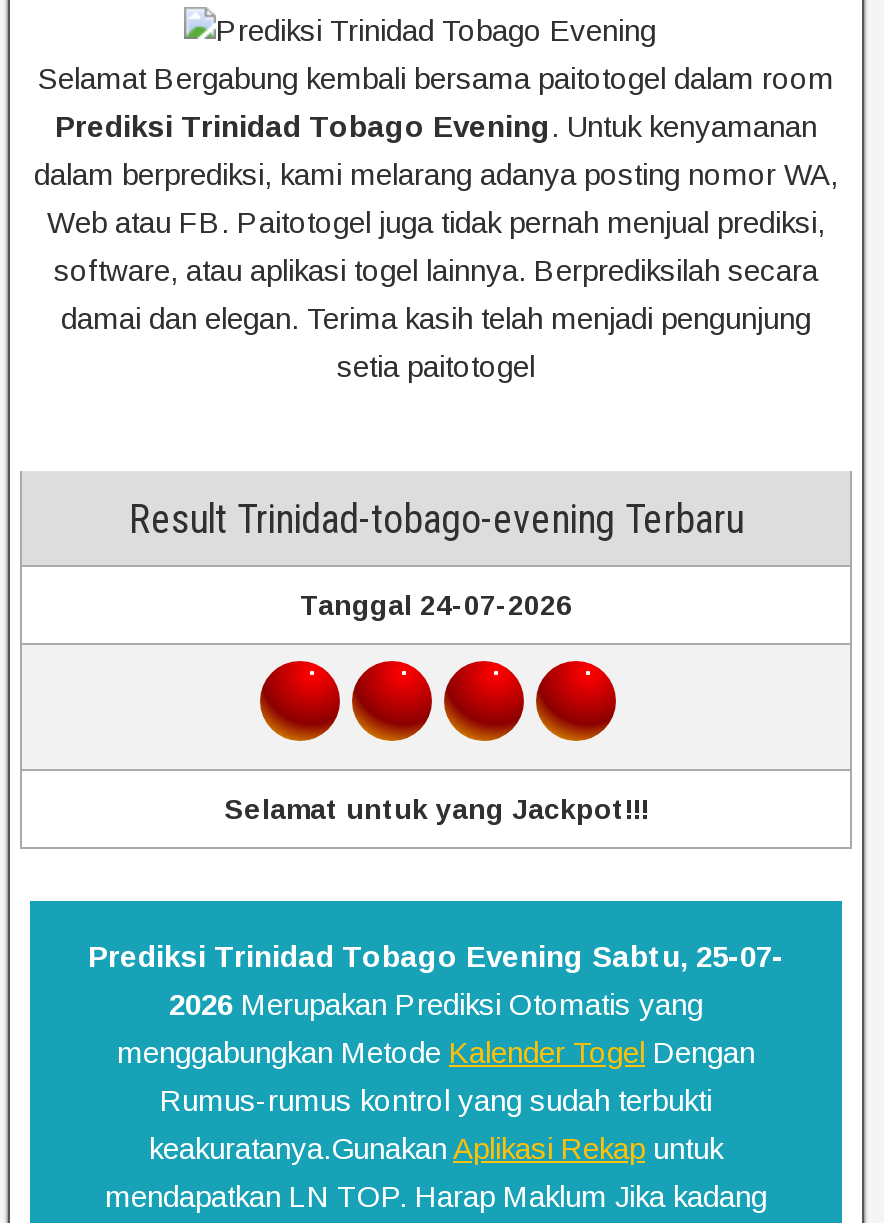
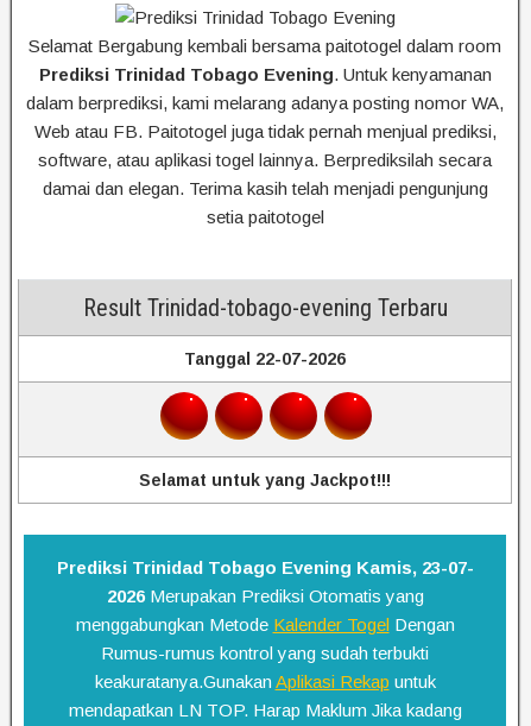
- Tanggal 24-07-2026
+ Tanggal 22-07-2026

- Prediksi Trinidad Tobago Evening Sabtu, 25-07-
+ Prediksi Trinidad Tobago Evening Kamis, 23-07-
